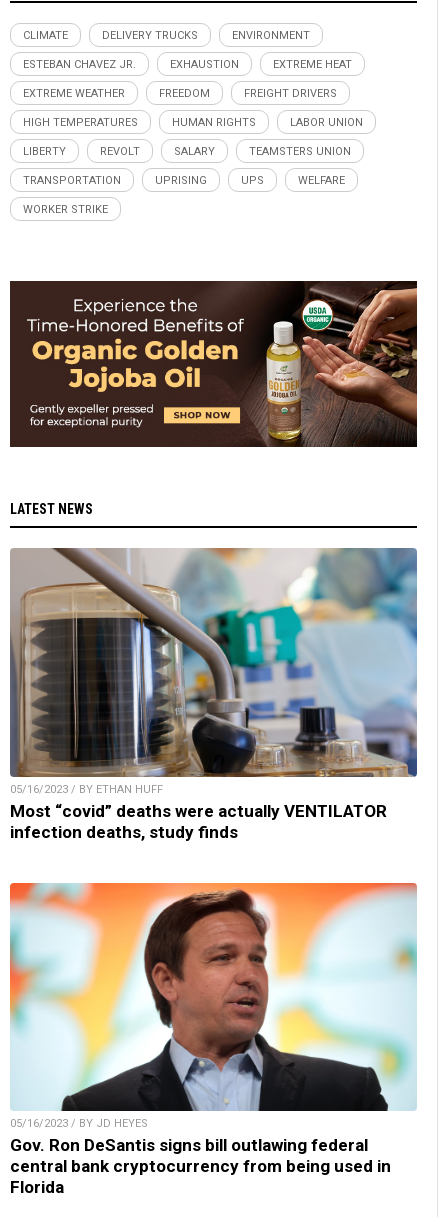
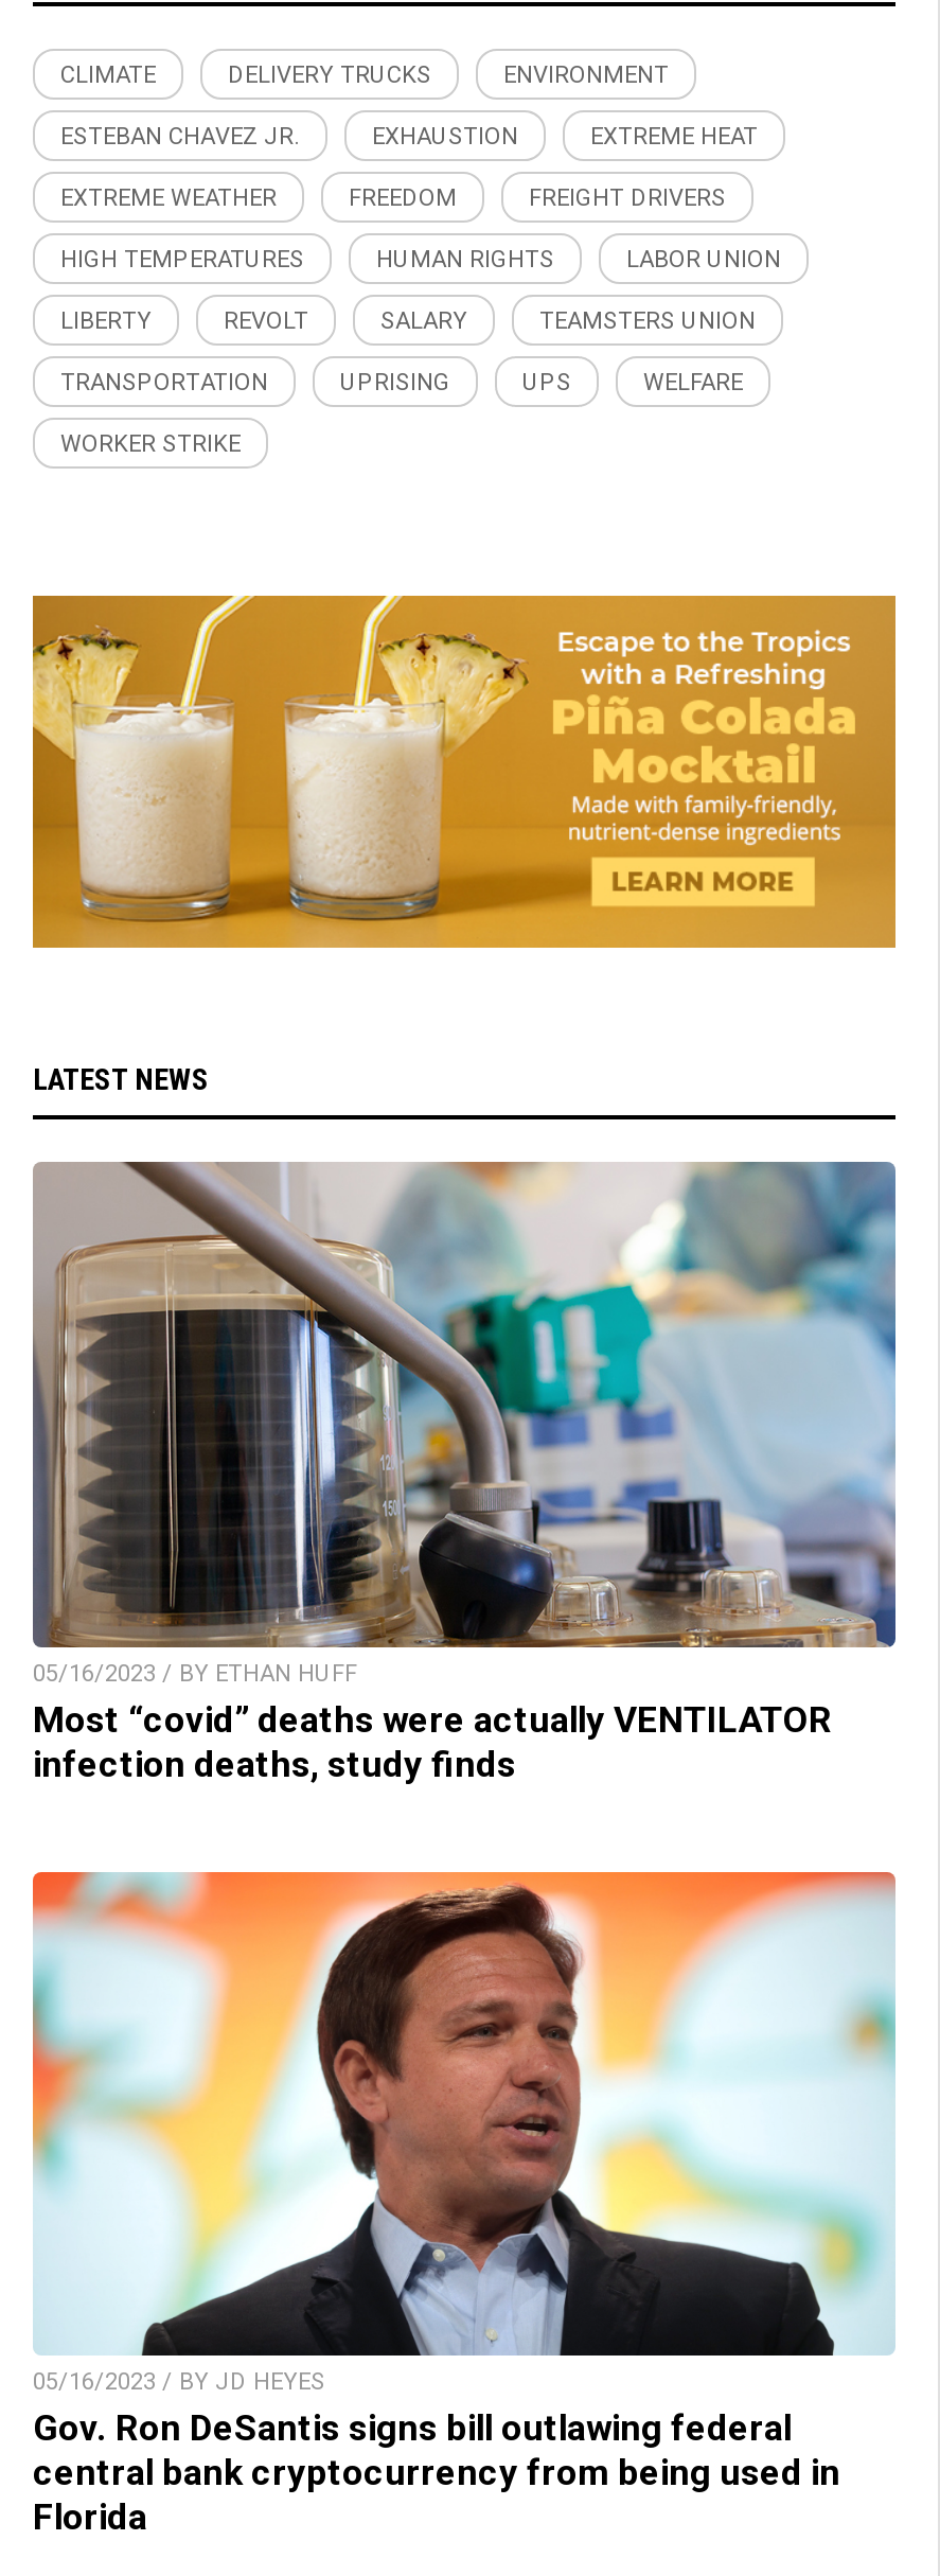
- [image]
+ [image]
